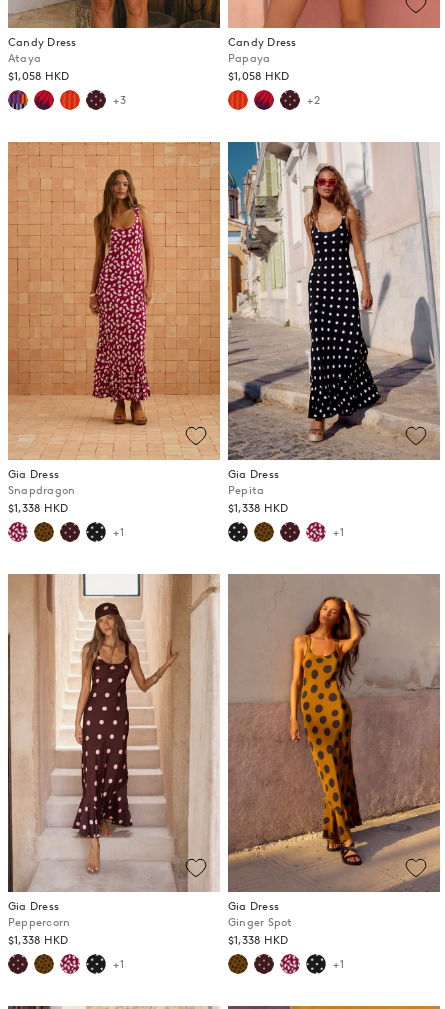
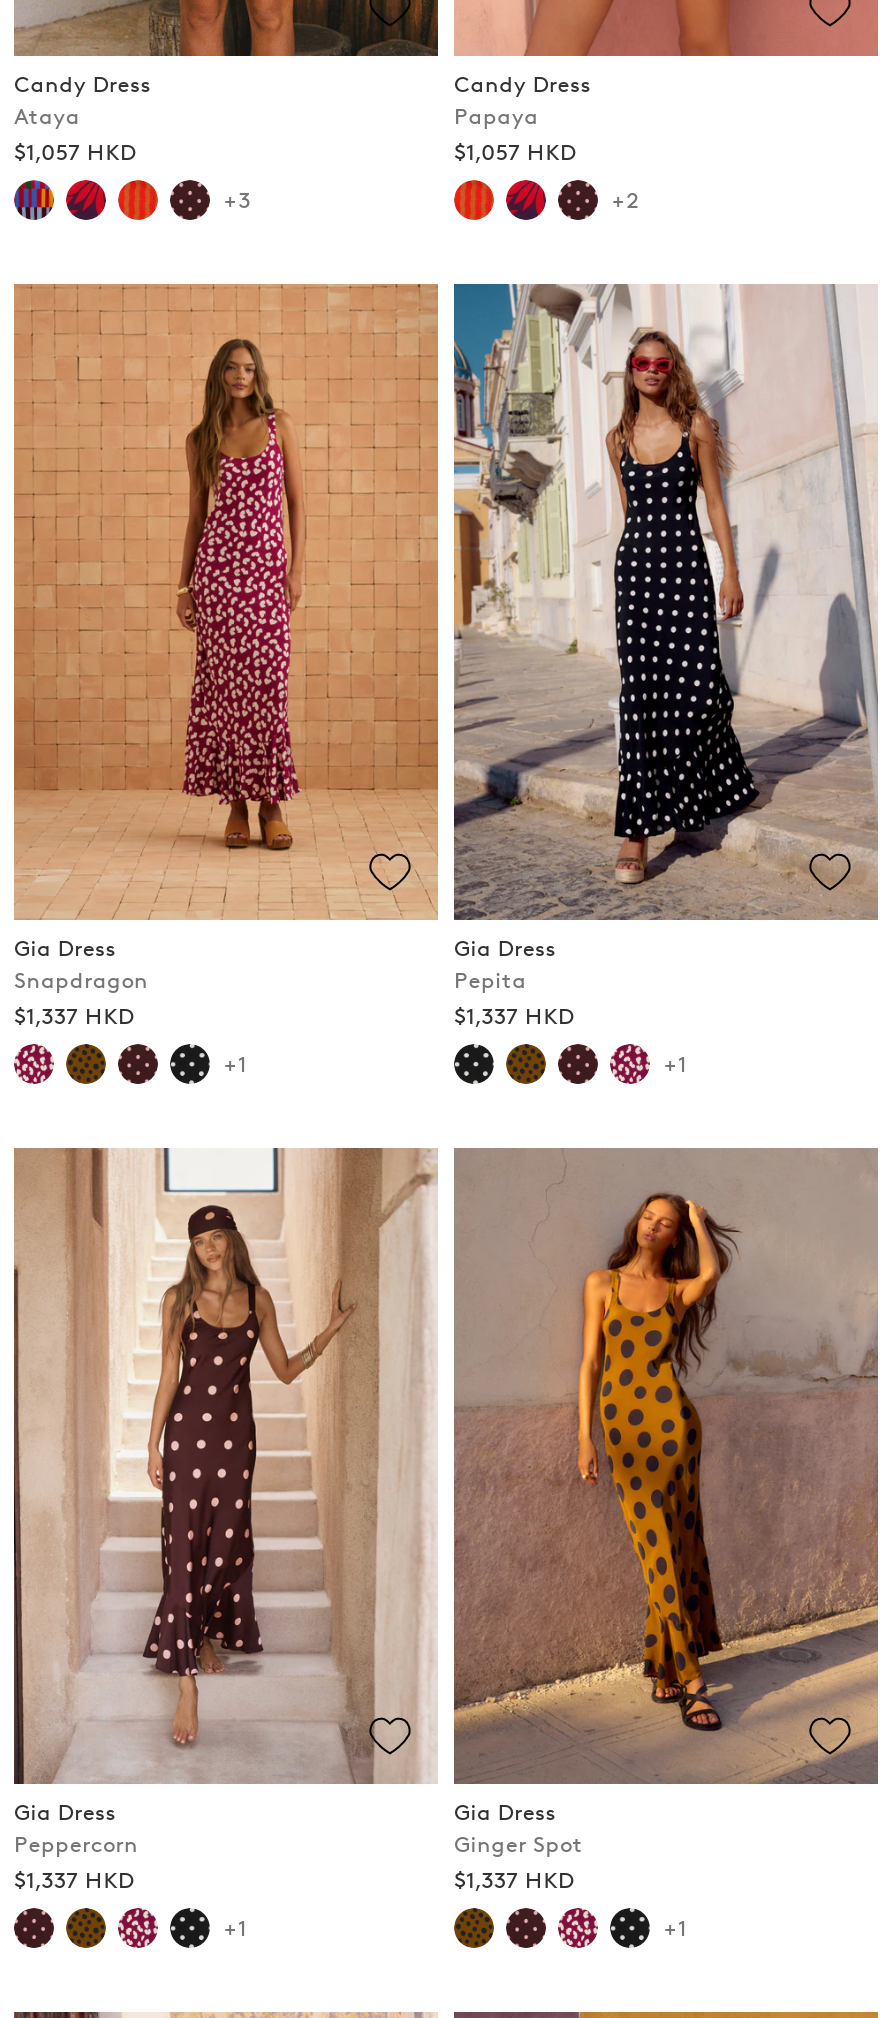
- $1,058 HKD
+ $1,057 HKD

- $1,058 HKD
+ $1,057 HKD

- $1,338 HKD
+ $1,337 HKD

- $1,338 HKD
+ $1,337 HKD

- $1,338 HKD
+ $1,337 HKD

- $1,338 HKD
+ $1,337 HKD
